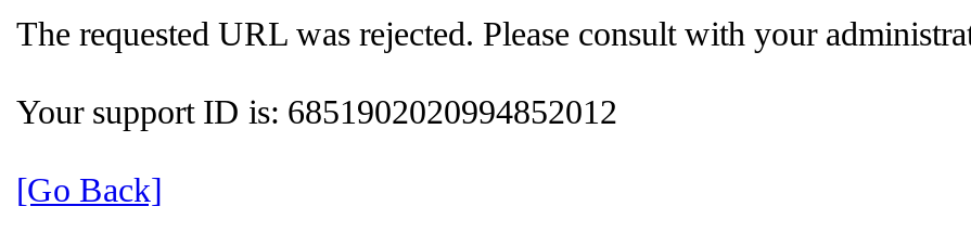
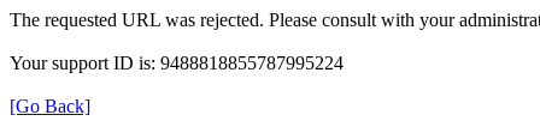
- Your support ID is: 6851902020994852012
+ Your support ID is: 9488818855787995224
